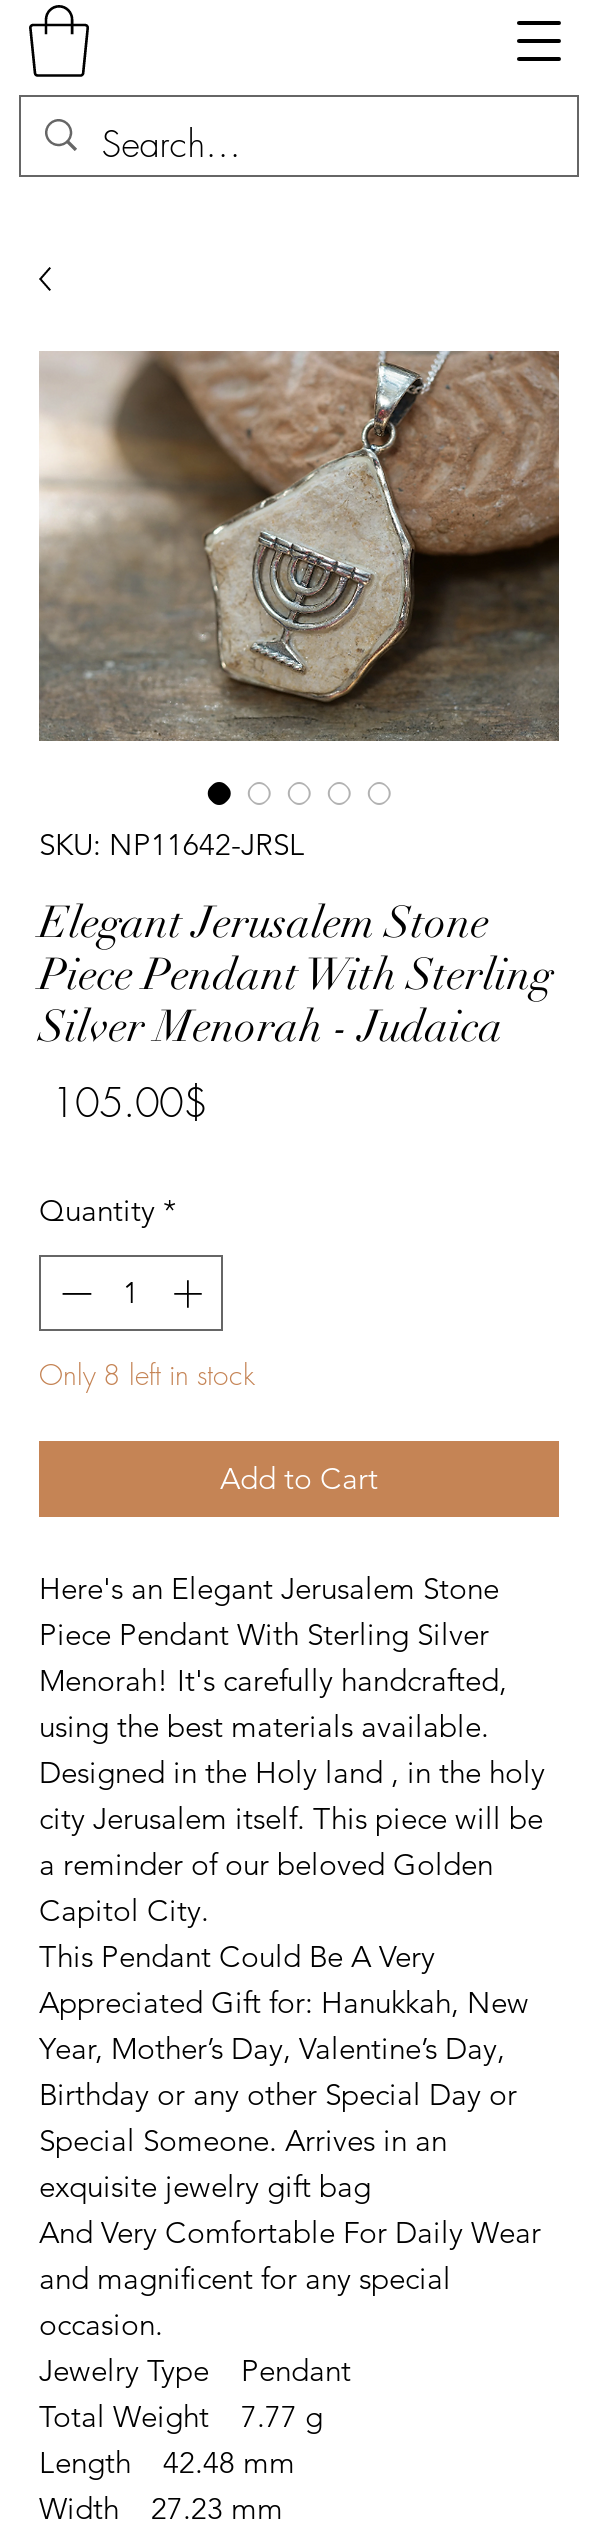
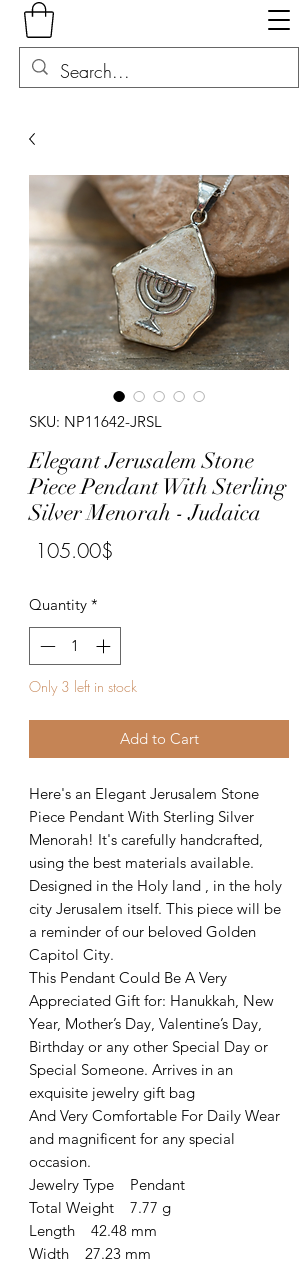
- Only 8 left in stock
+ Only 3 left in stock
